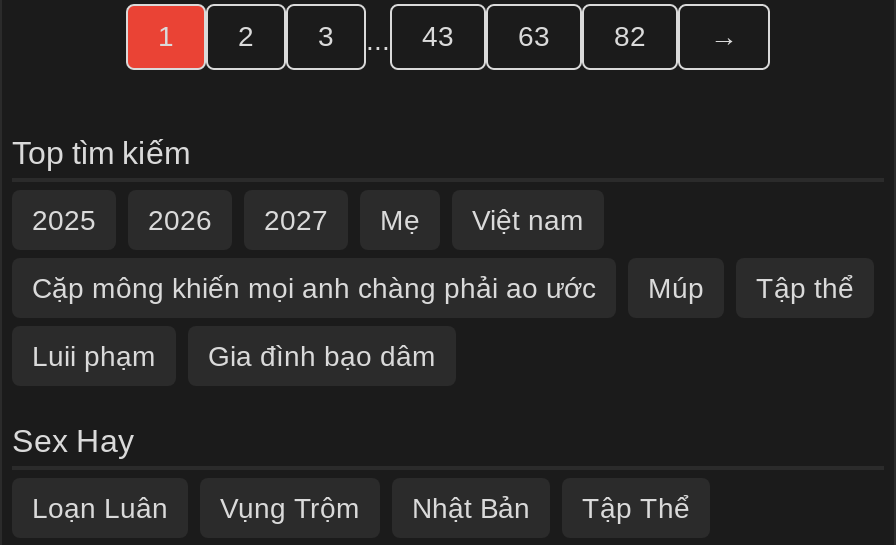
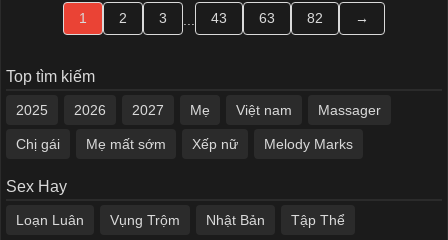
- Cặp mông khiến mọi anh chàng phải ao ước
- Múp
- Tập thể
+ Massager

- Luii phạm
- Gia đình bạo dâm
+ Chị gái
+ Mẹ mất sớm
+ Xếp nữ
+ Melody Marks
